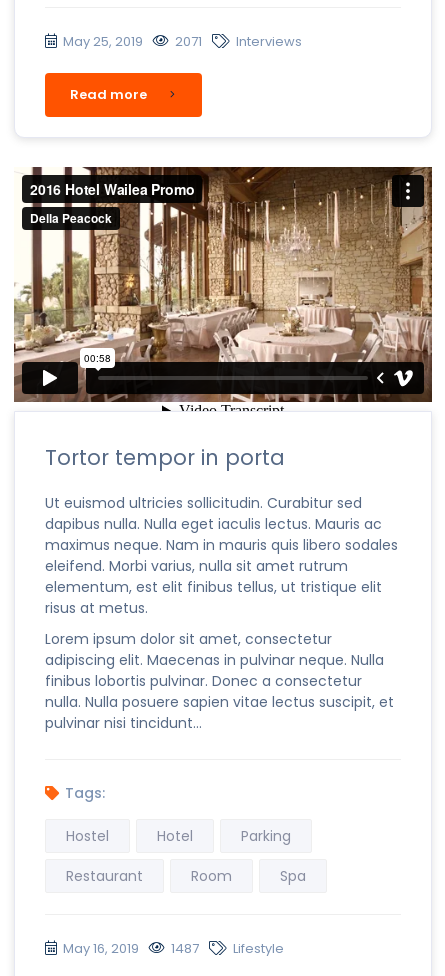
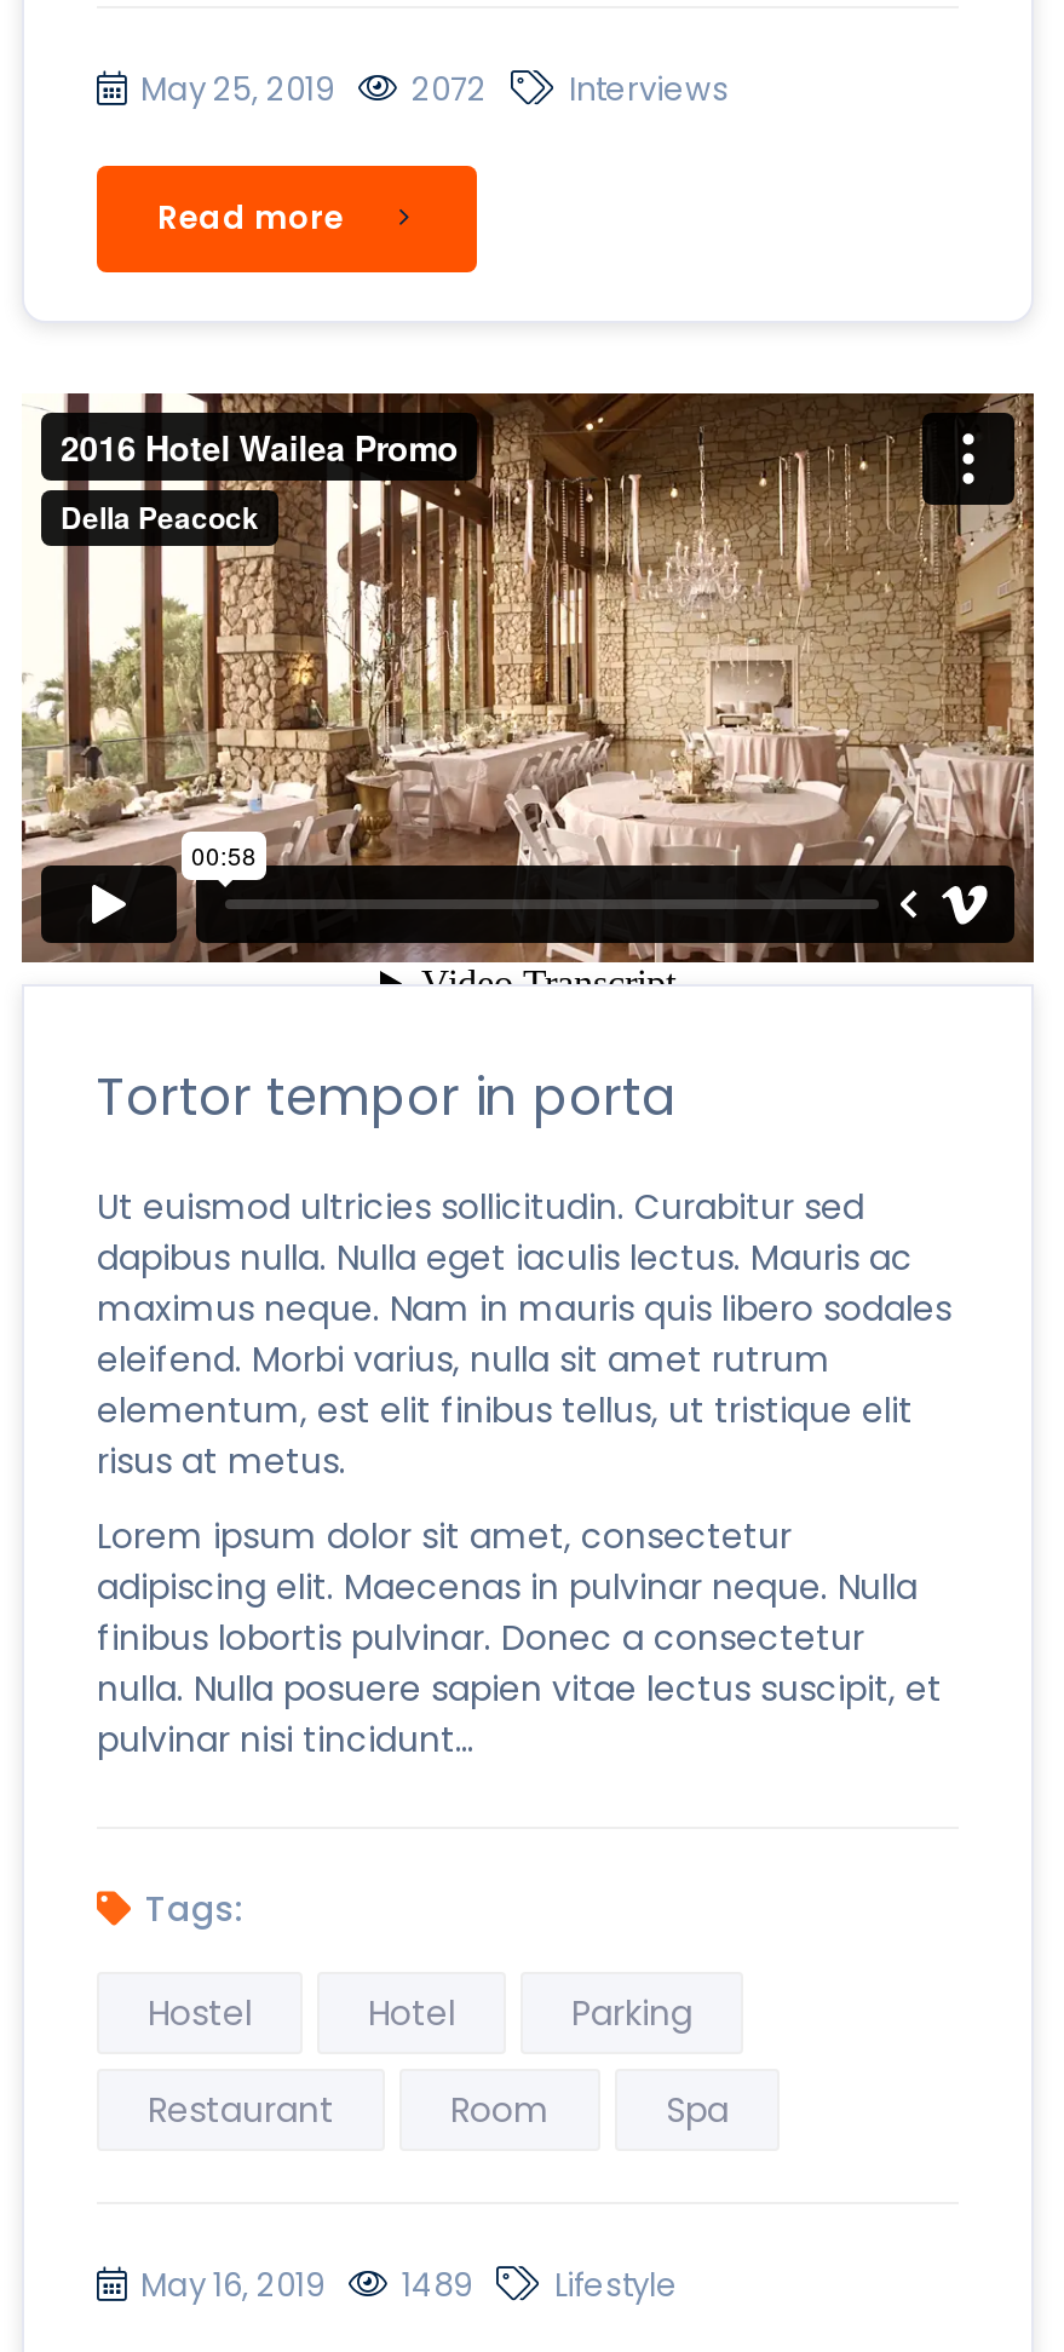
- May 25, 2019 2071 Interviews
+ May 25, 2019 2072 Interviews

- [image]
+ [image]

- May 16, 2019 1487 Lifestyle
+ May 16, 2019 1489 Lifestyle
